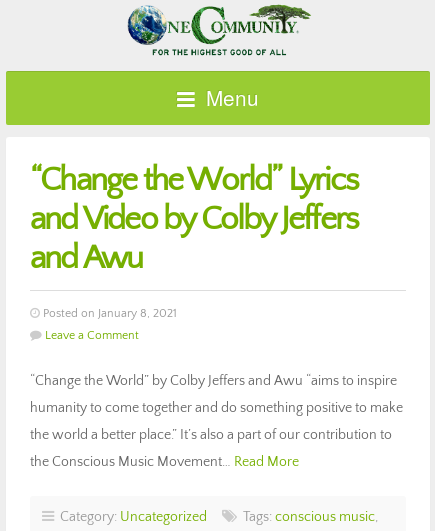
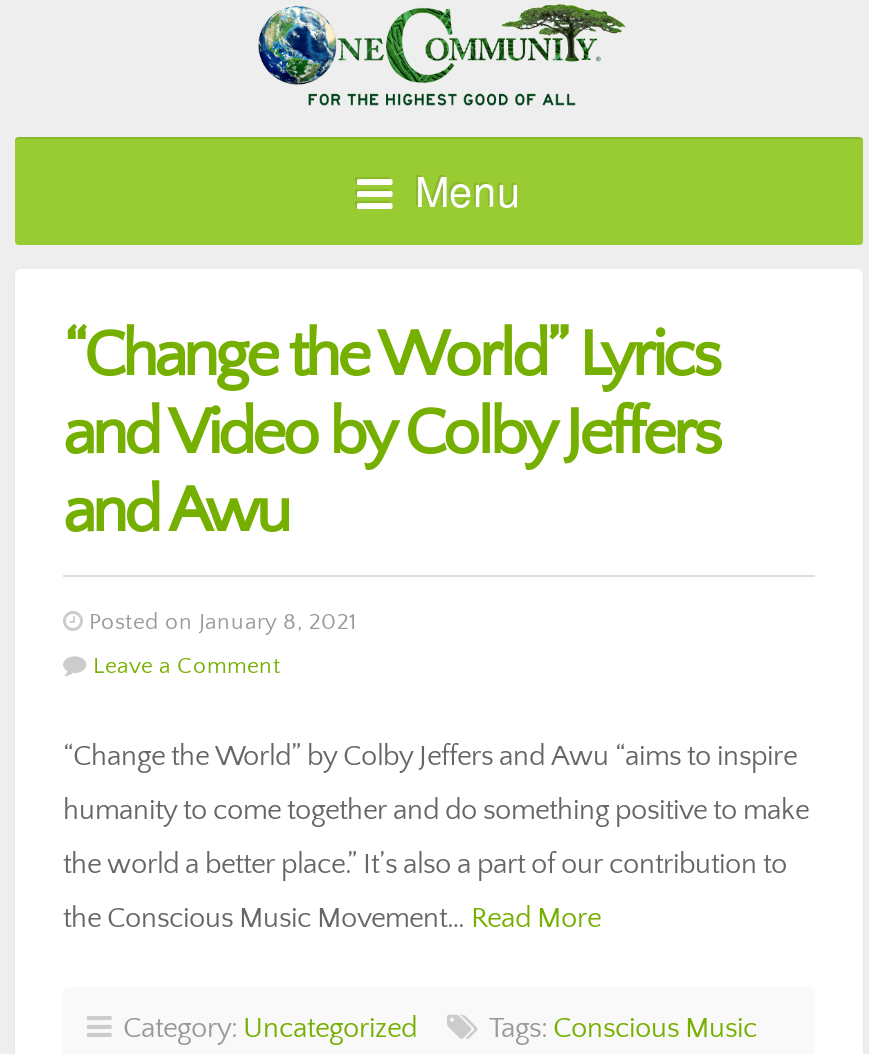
- Tags: conscious music,
+ Tags: Conscious Music
